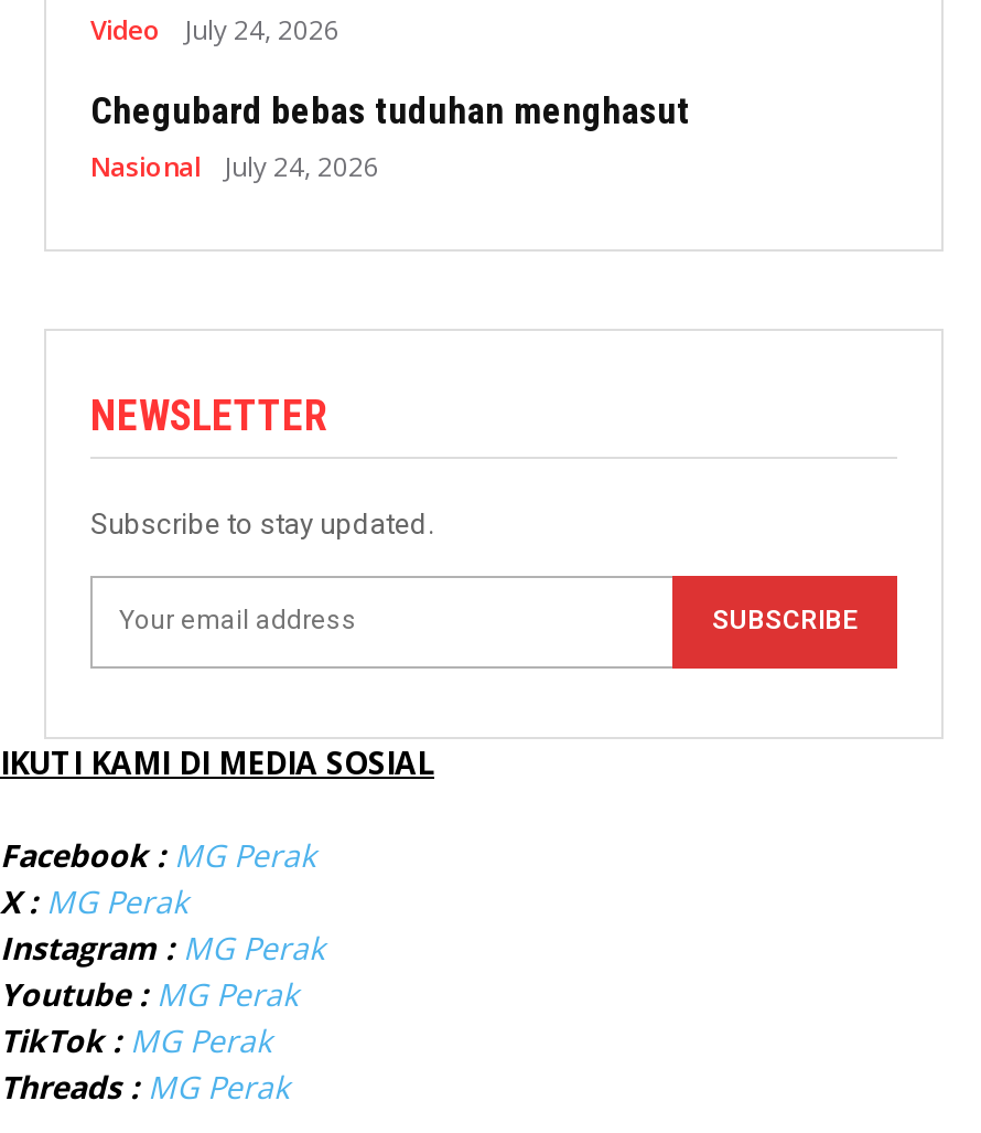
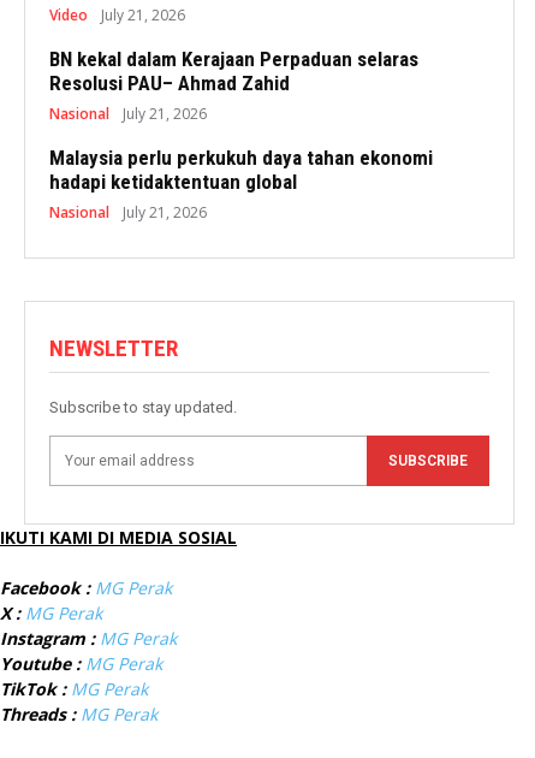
- Video July 24, 2026
+ Video July 21, 2026

- Chegubard bebas tuduhan menghasut
+ BN kekal dalam Kerajaan Perpaduan selaras
+ Resolusi PAU– Ahmad Zahid

- July 24, 2026
+ July 21, 2026
+ Malaysia perlu perkukuh daya tahan ekonomi
+ hadapi ketidaktentuan global
+ Nasional
+ July 21, 2026
